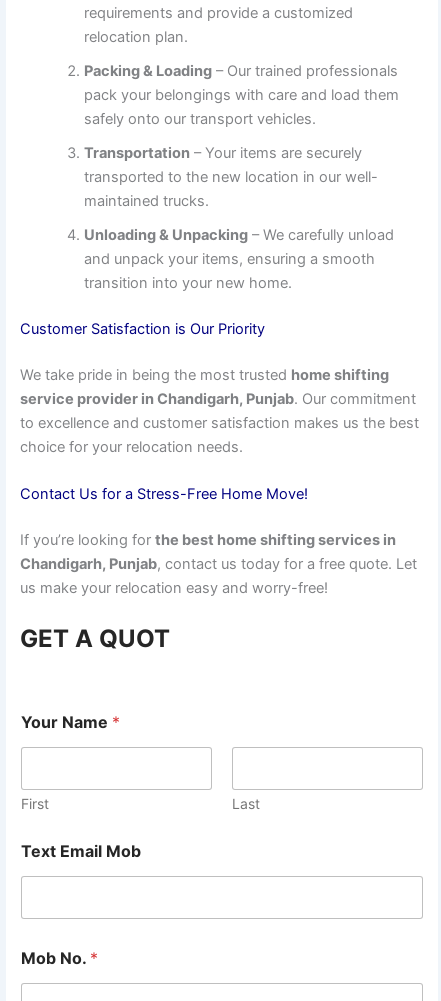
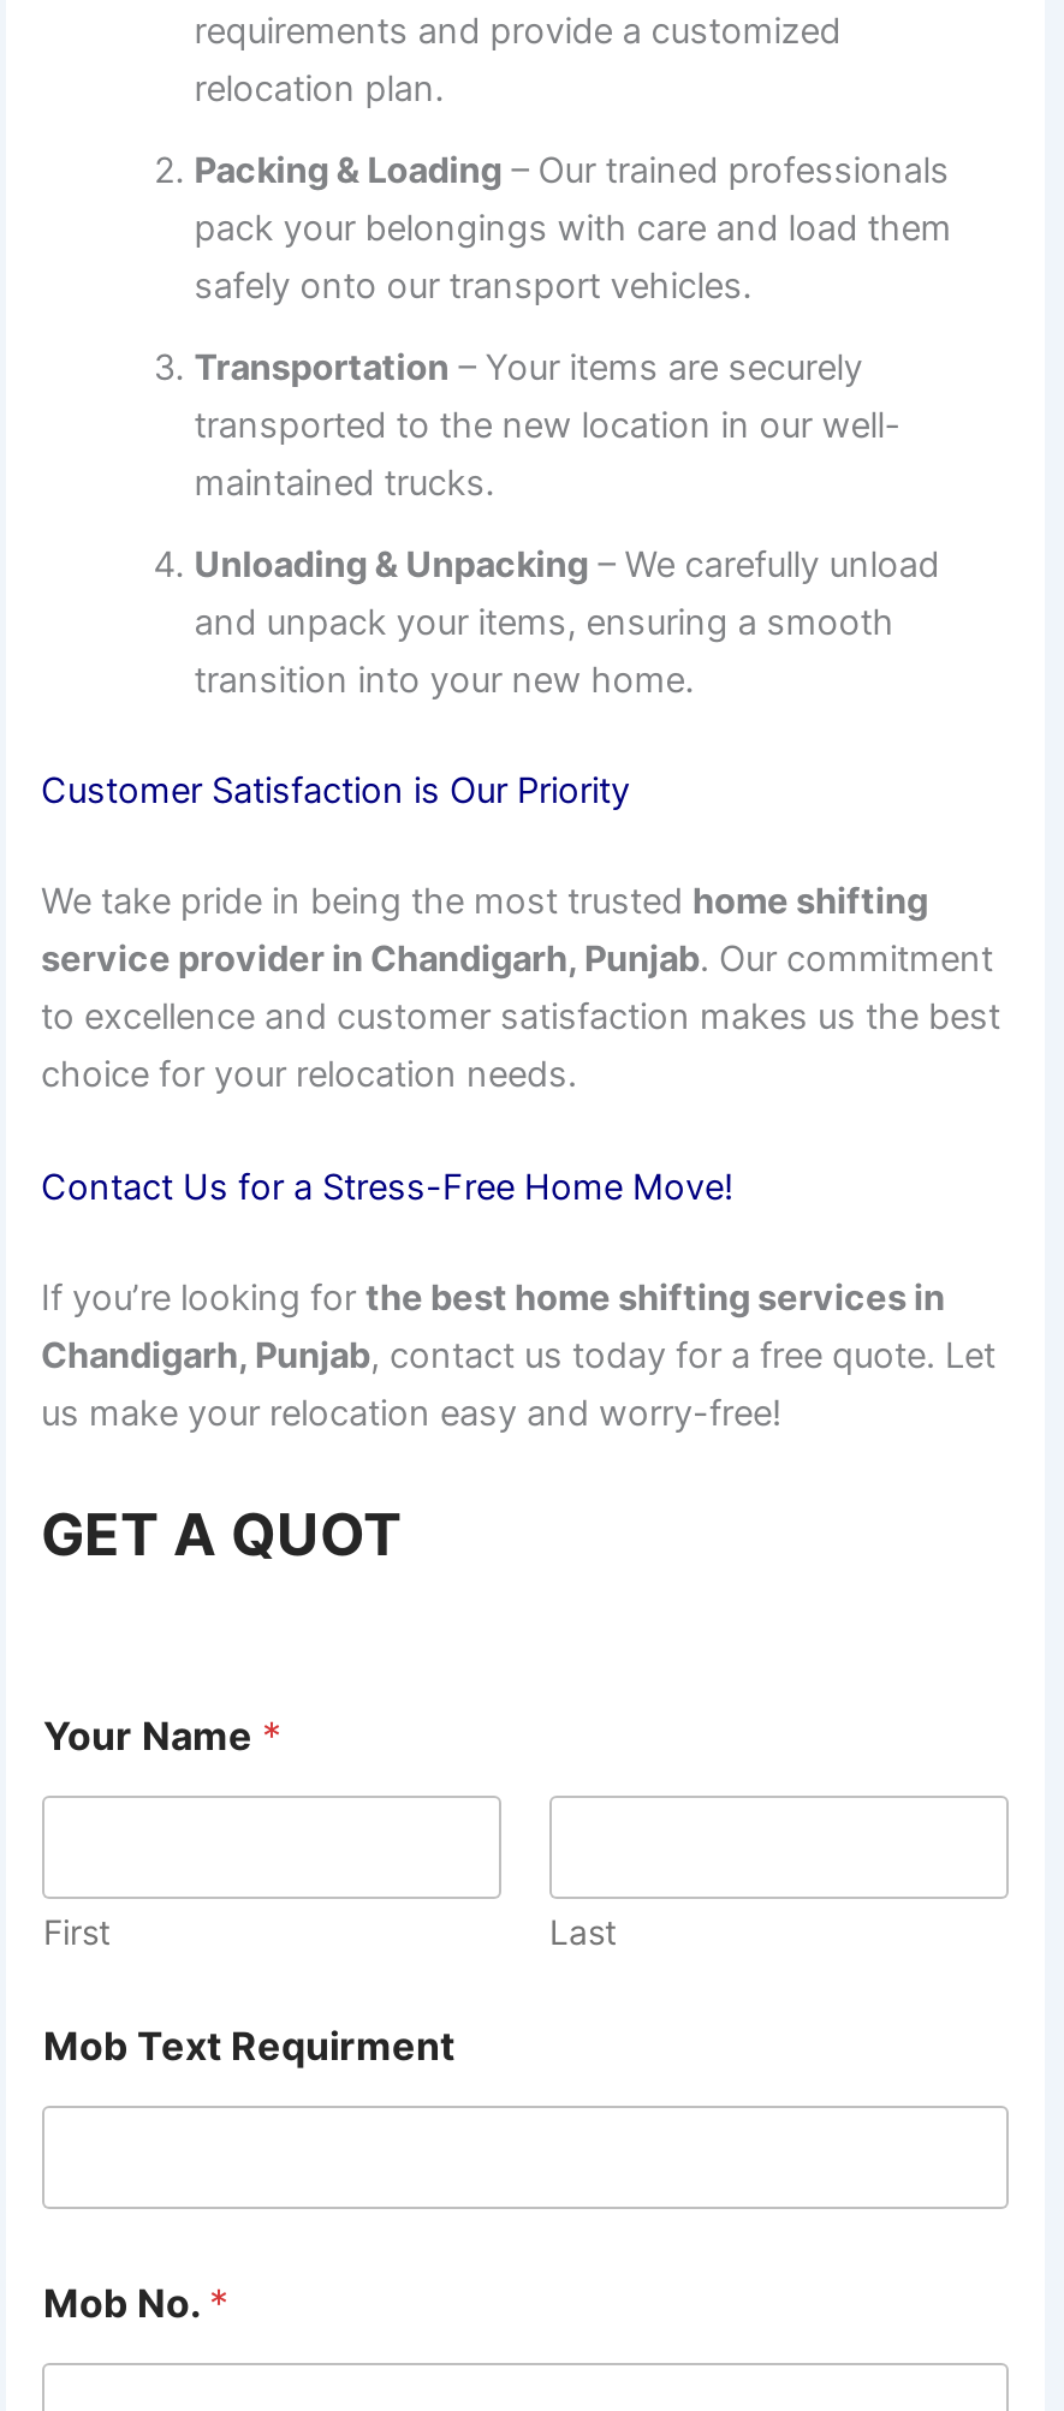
- Text Email Mob
+ Mob Text Requirment
